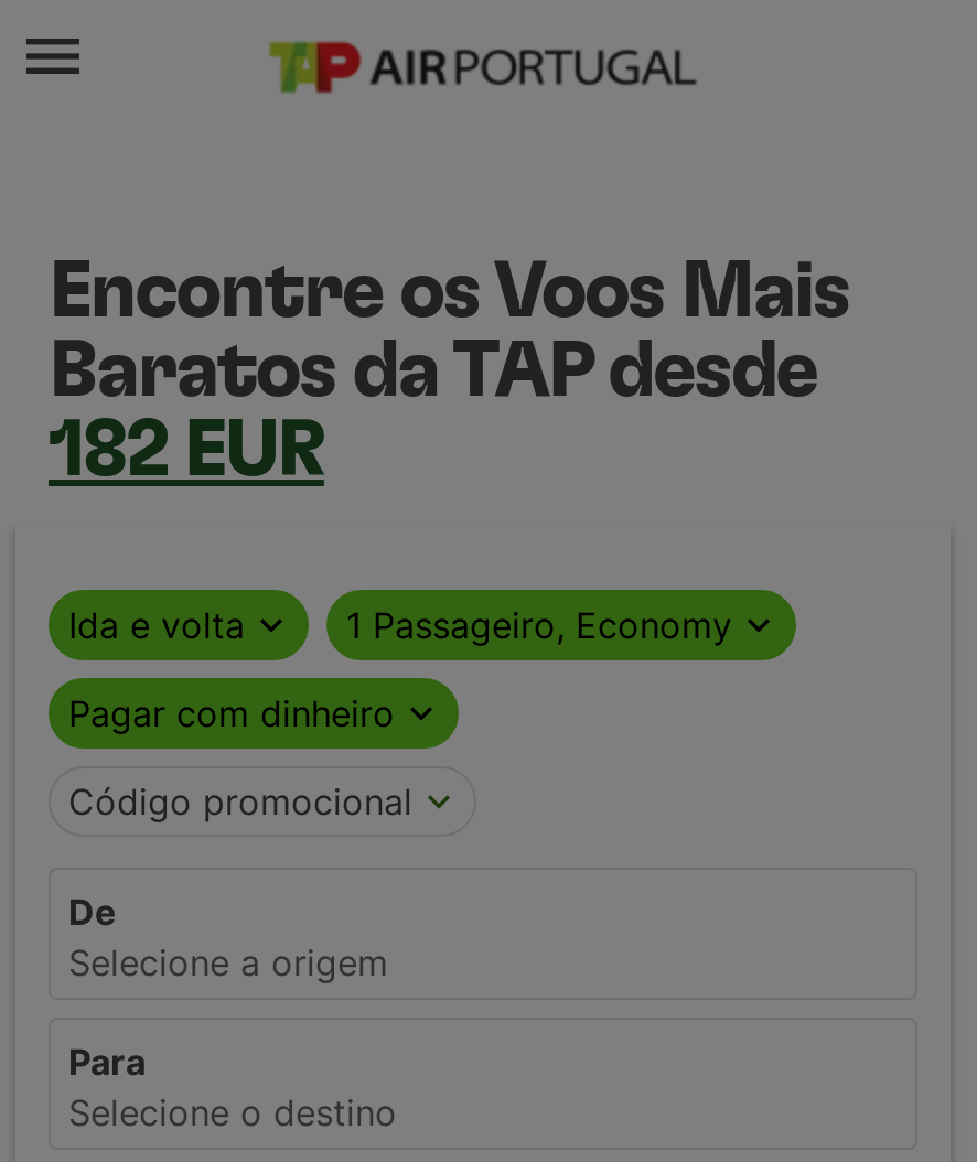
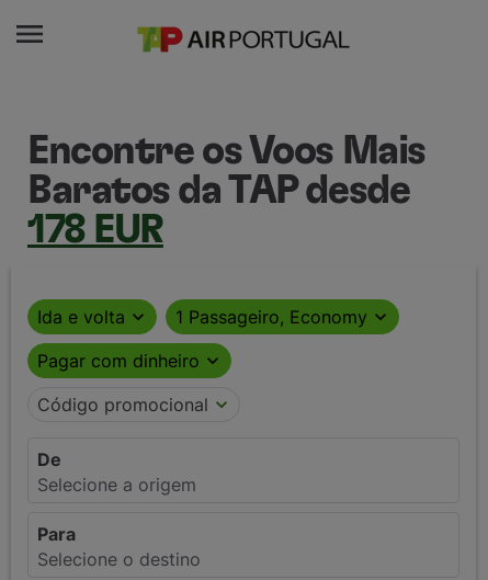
- 182 EUR
+ 178 EUR
